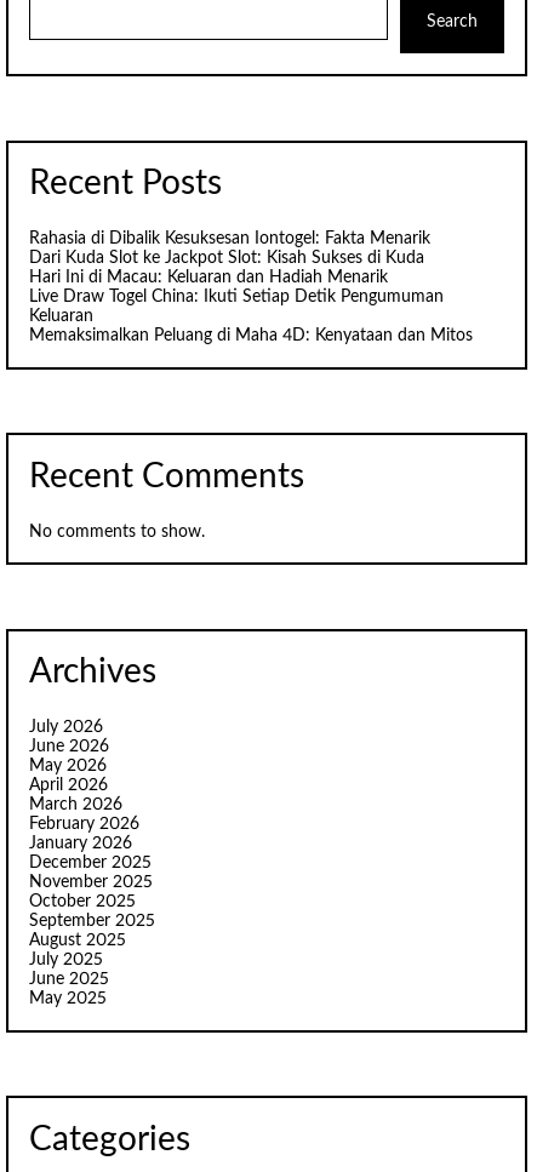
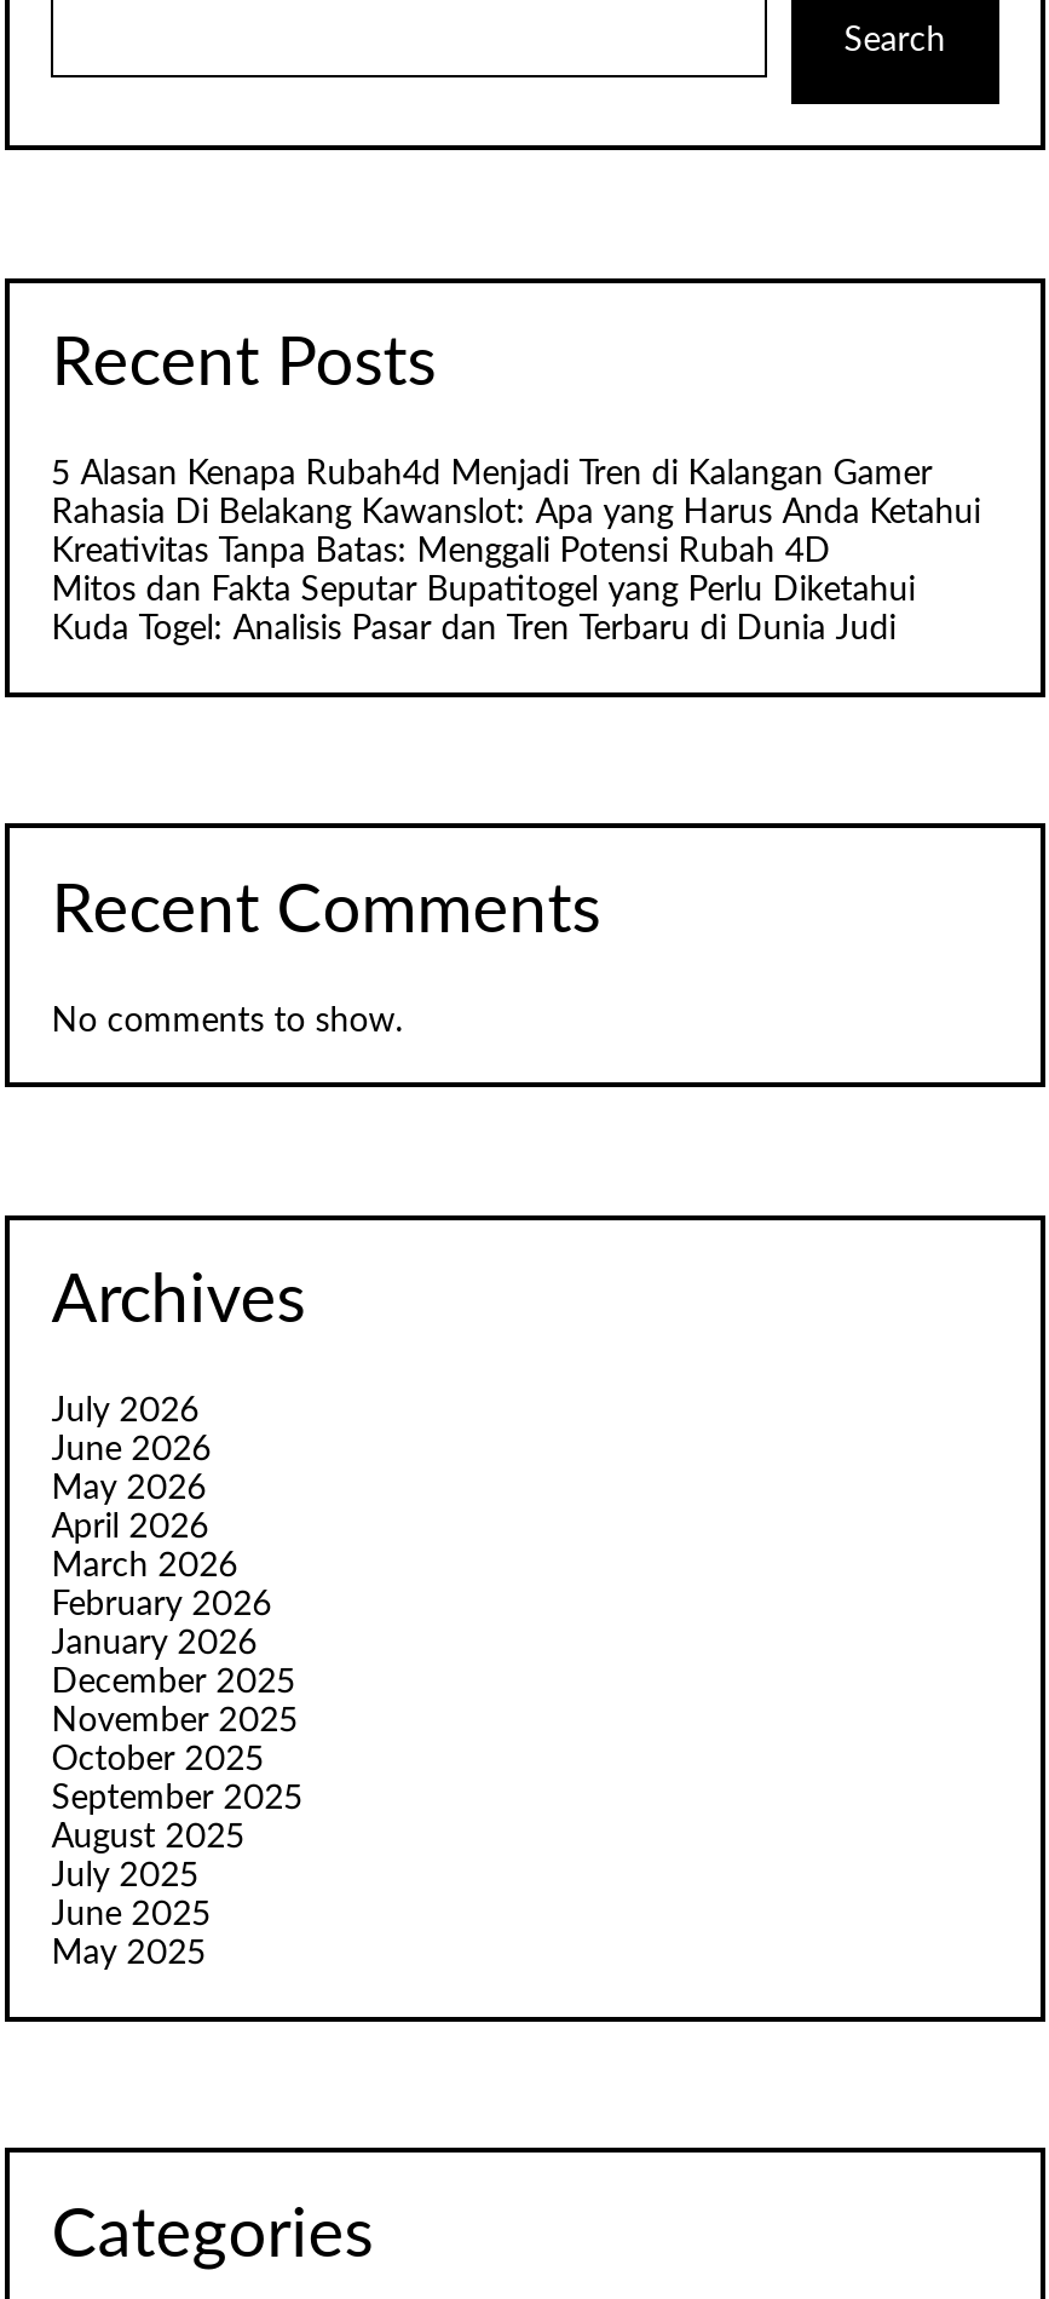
- Rahasia di Dibalik Kesuksesan Iontogel: Fakta Menarik
- Dari Kuda Slot ke Jackpot Slot: Kisah Sukses di Kuda
- Hari Ini di Macau: Keluaran dan Hadiah Menarik
- Live Draw Togel China: Ikuti Setiap Detik Pengumuman
- Keluaran
- Memaksimalkan Peluang di Maha 4D: Kenyataan dan Mitos
+ 5 Alasan Kenapa Rubah4d Menjadi Tren di Kalangan Gamer
+ Rahasia Di Belakang Kawanslot: Apa yang Harus Anda Ketahui
+ Kreativitas Tanpa Batas: Menggali Potensi Rubah 4D
+ Mitos dan Fakta Seputar Bupatitogel yang Perlu Diketahui
+ Kuda Togel: Analisis Pasar dan Tren Terbaru di Dunia Judi
